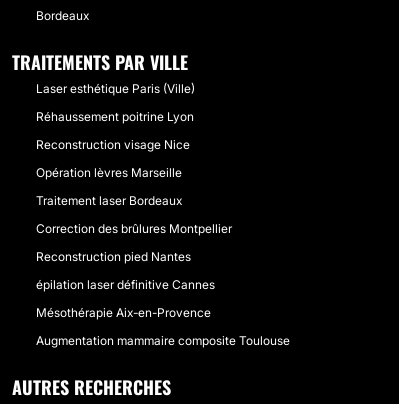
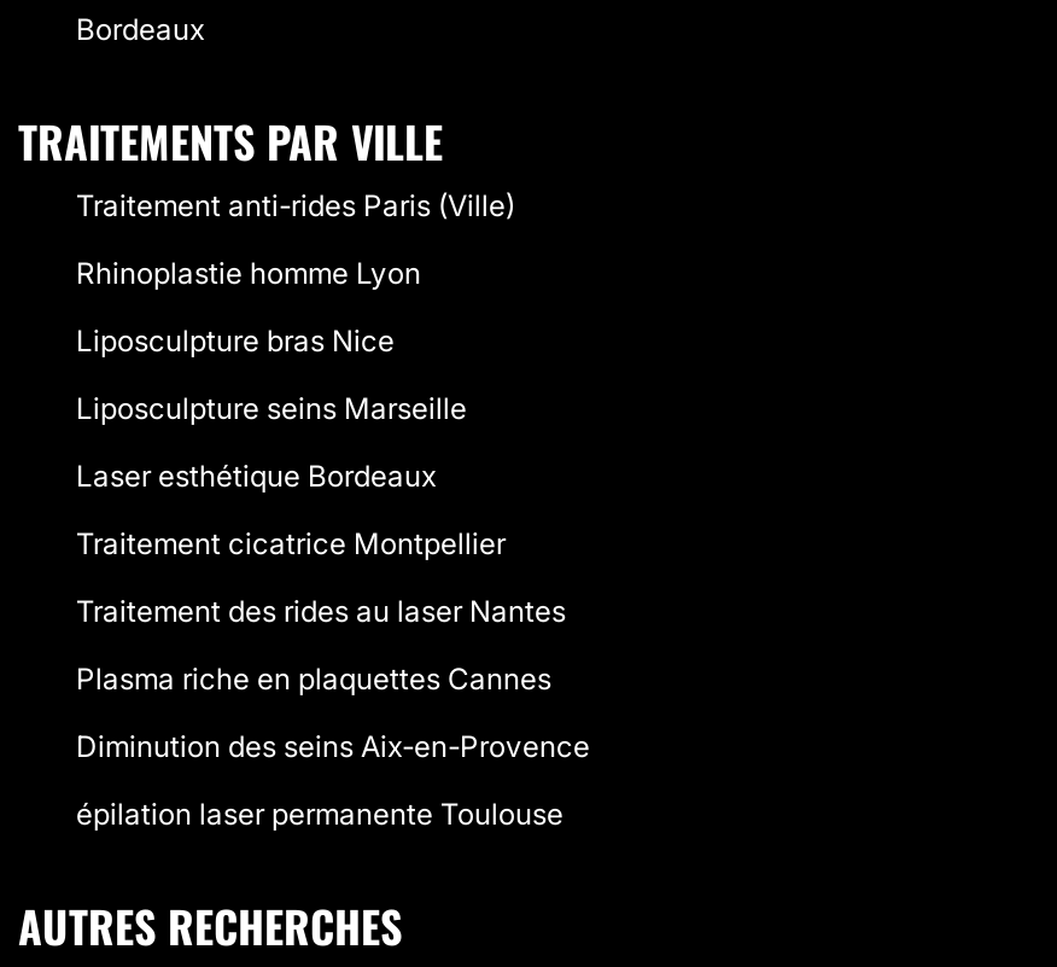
- Laser esthétique Paris (Ville)
+ Traitement anti-rides Paris (Ville)

- Réhaussement poitrine Lyon
+ Rhinoplastie homme Lyon

- Reconstruction visage Nice
+ Liposculpture bras Nice

- Opération lèvres Marseille
+ Liposculpture seins Marseille

- Traitement laser Bordeaux
+ Laser esthétique Bordeaux

- Correction des brûlures Montpellier
+ Traitement cicatrice Montpellier

- Reconstruction pied Nantes
+ Traitement des rides au laser Nantes

- épilation laser définitive Cannes
+ Plasma riche en plaquettes Cannes

- Mésothérapie Aix-en-Provence
+ Diminution des seins Aix-en-Provence

- Augmentation mammaire composite Toulouse
+ épilation laser permanente Toulouse
